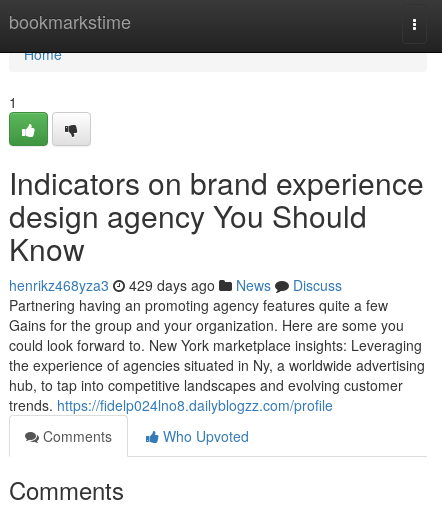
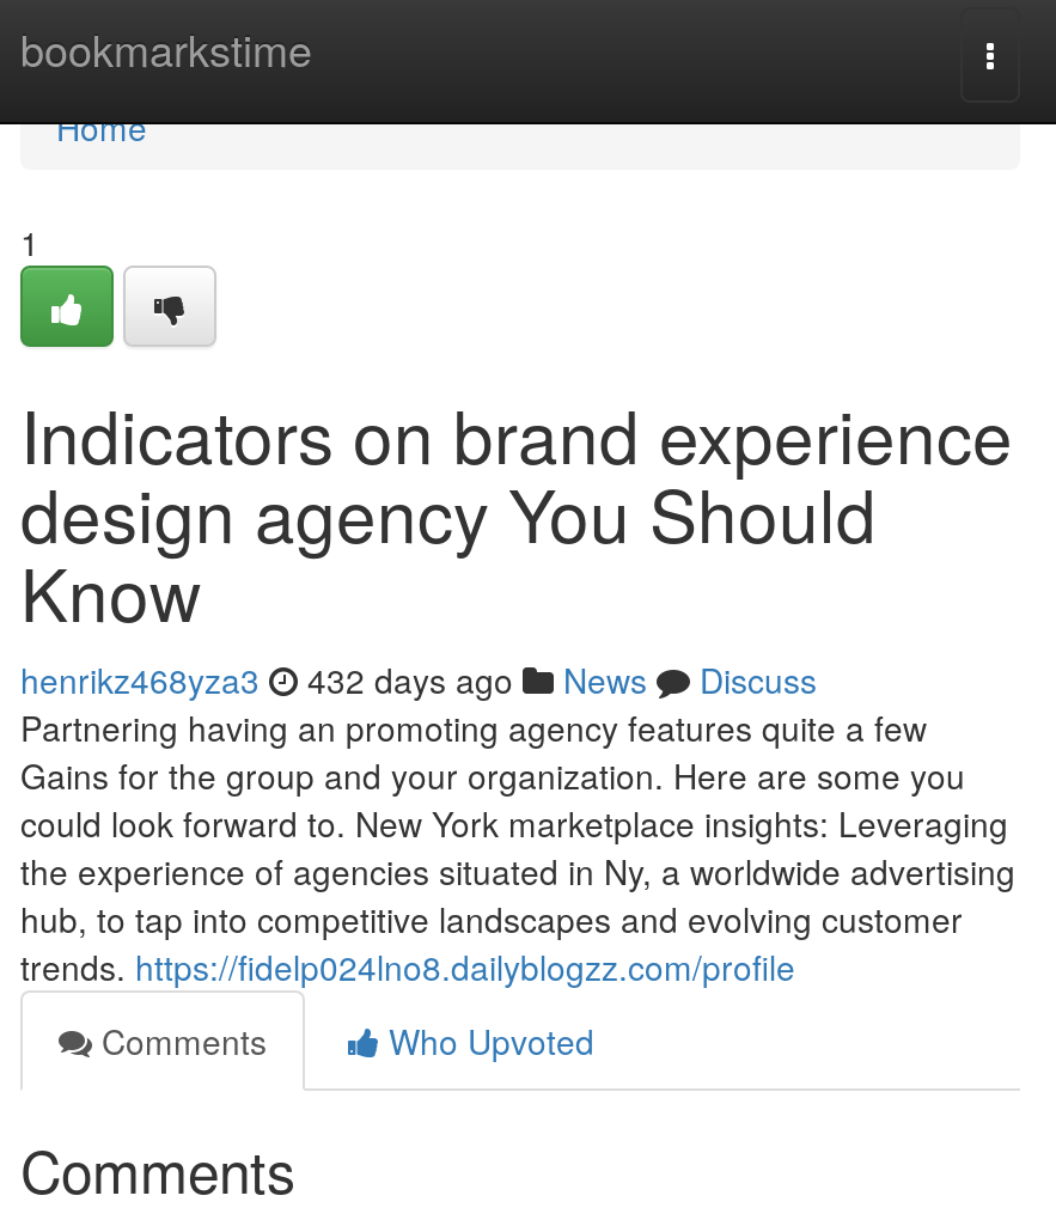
- henrikz468yza3 429 days ago News Discuss
+ henrikz468yza3 432 days ago News Discuss
